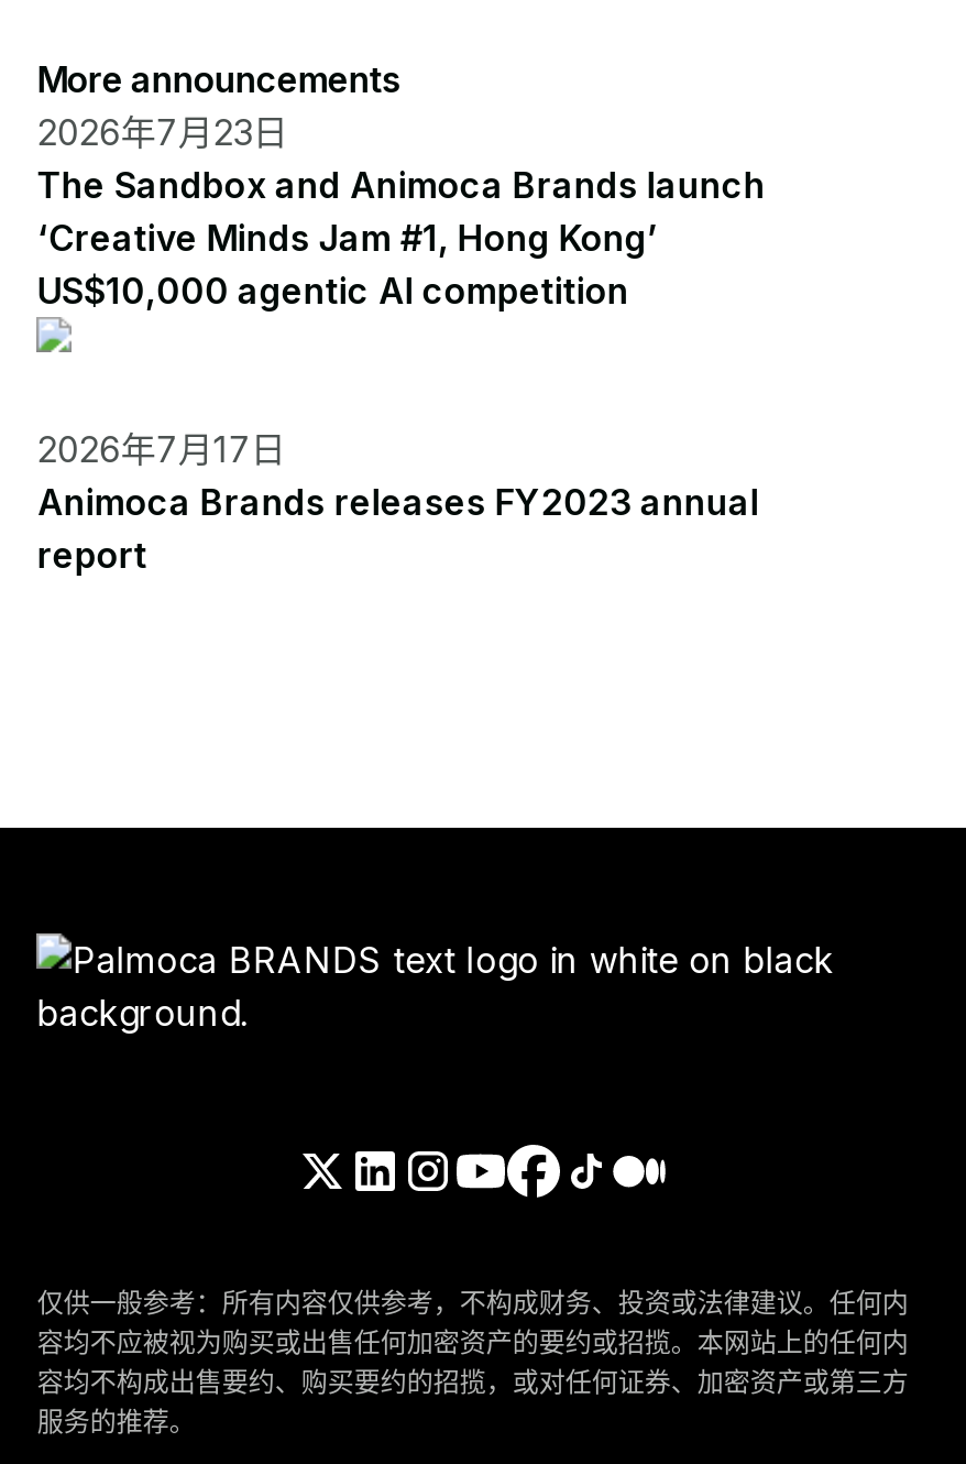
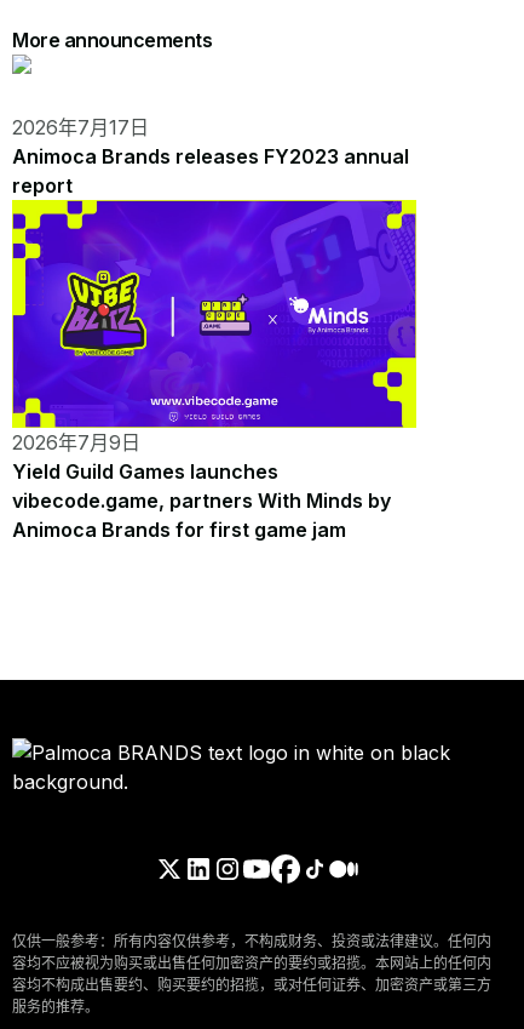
- 2026年7月23日
- The Sandbox and Animoca Brands launch
- ‘Creative Minds Jam #1, Hong Kong’
- US$10,000 agentic AI competition

moved up: 2026年7月17日 | Animoca Brands releases FY2023 annual | report

+ [image]
+ 2026年7月9日
+ Yield Guild Games launches
+ vibecode.game, partners With Minds by
+ Animoca Brands for first game jam

+ [image]
